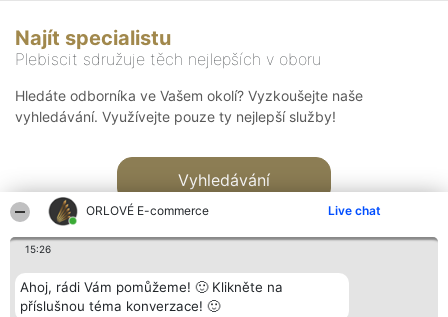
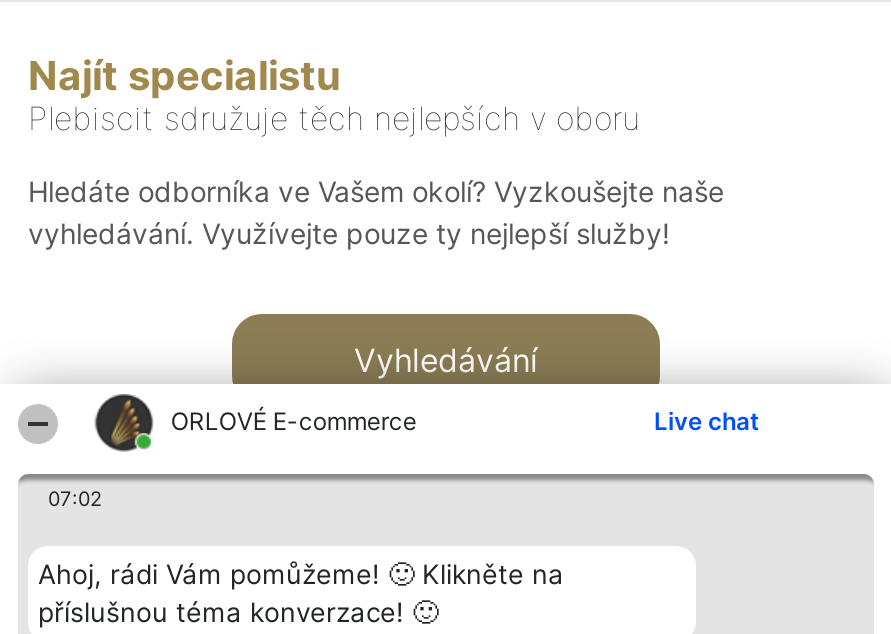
- 15:26
+ 07:02
